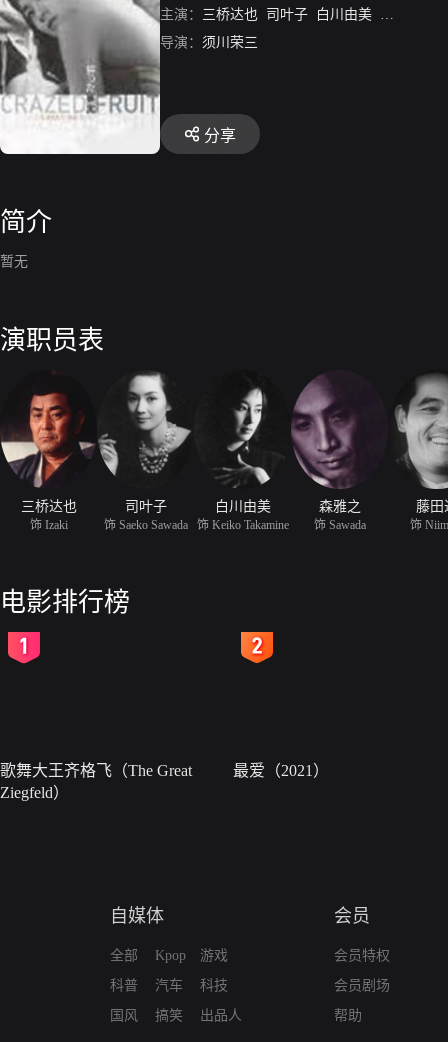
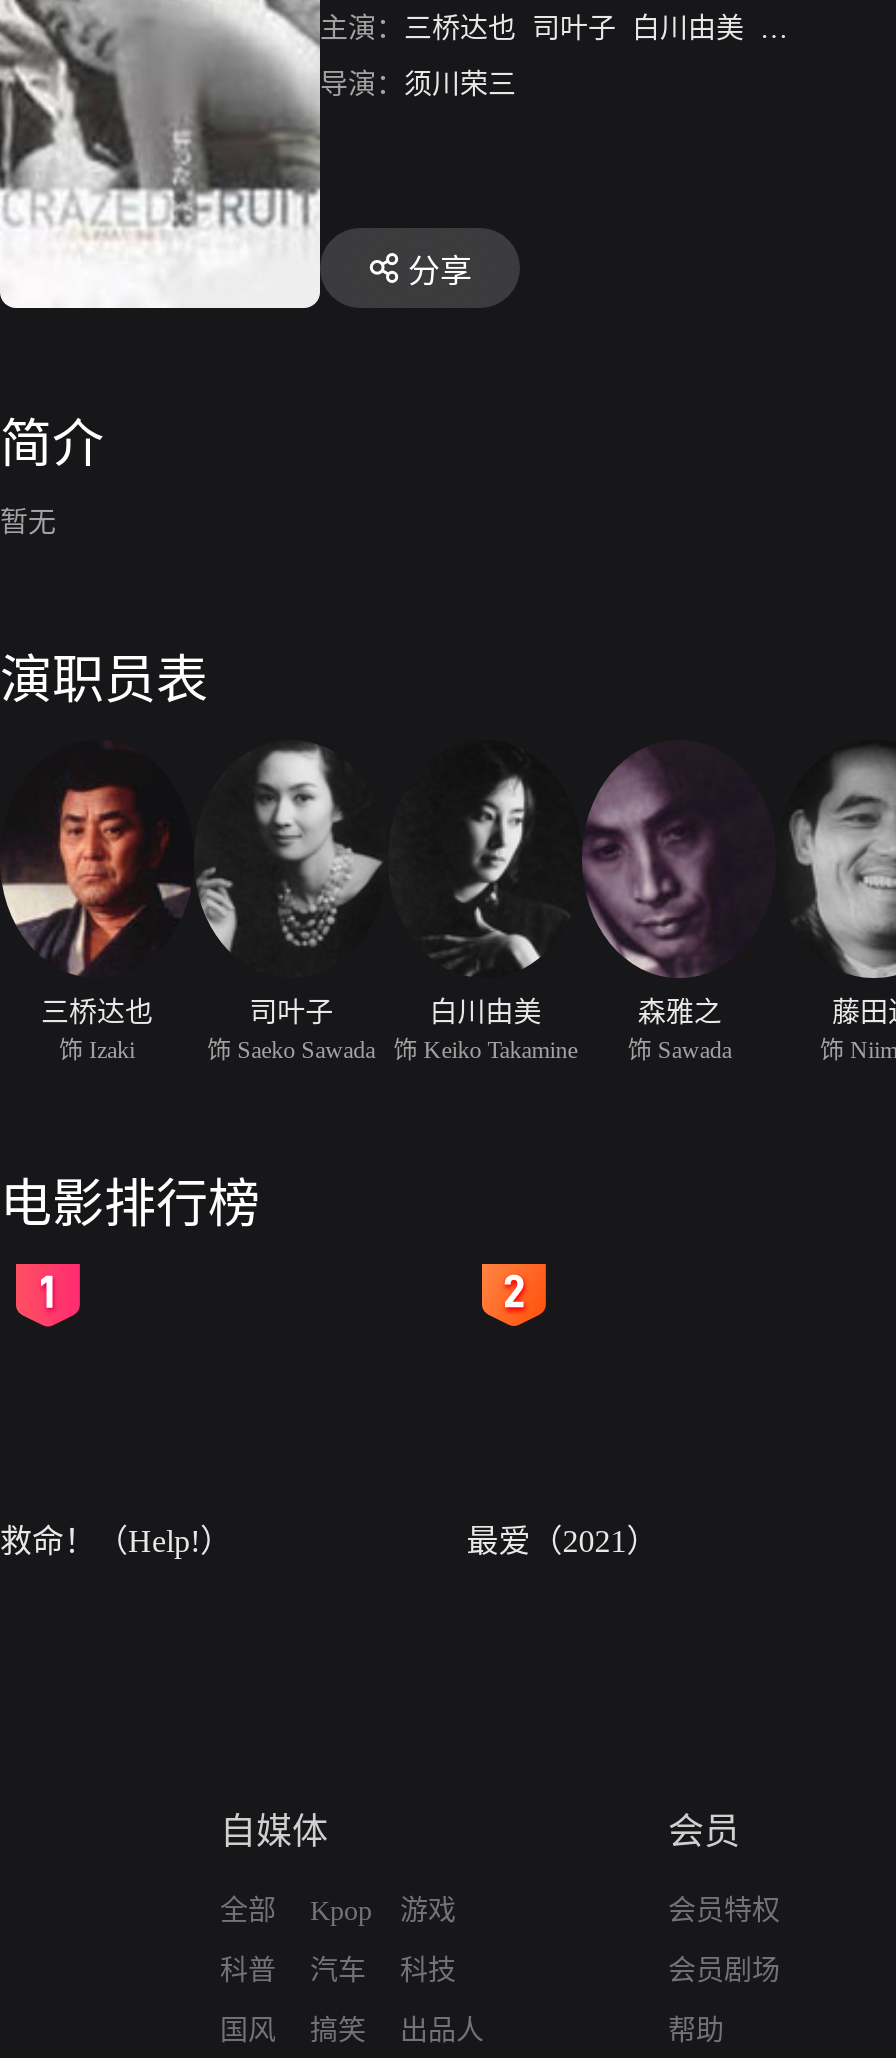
- 歌舞大王齐格飞（The Great
- Ziegfeld）
+ 救命！（Help!）
